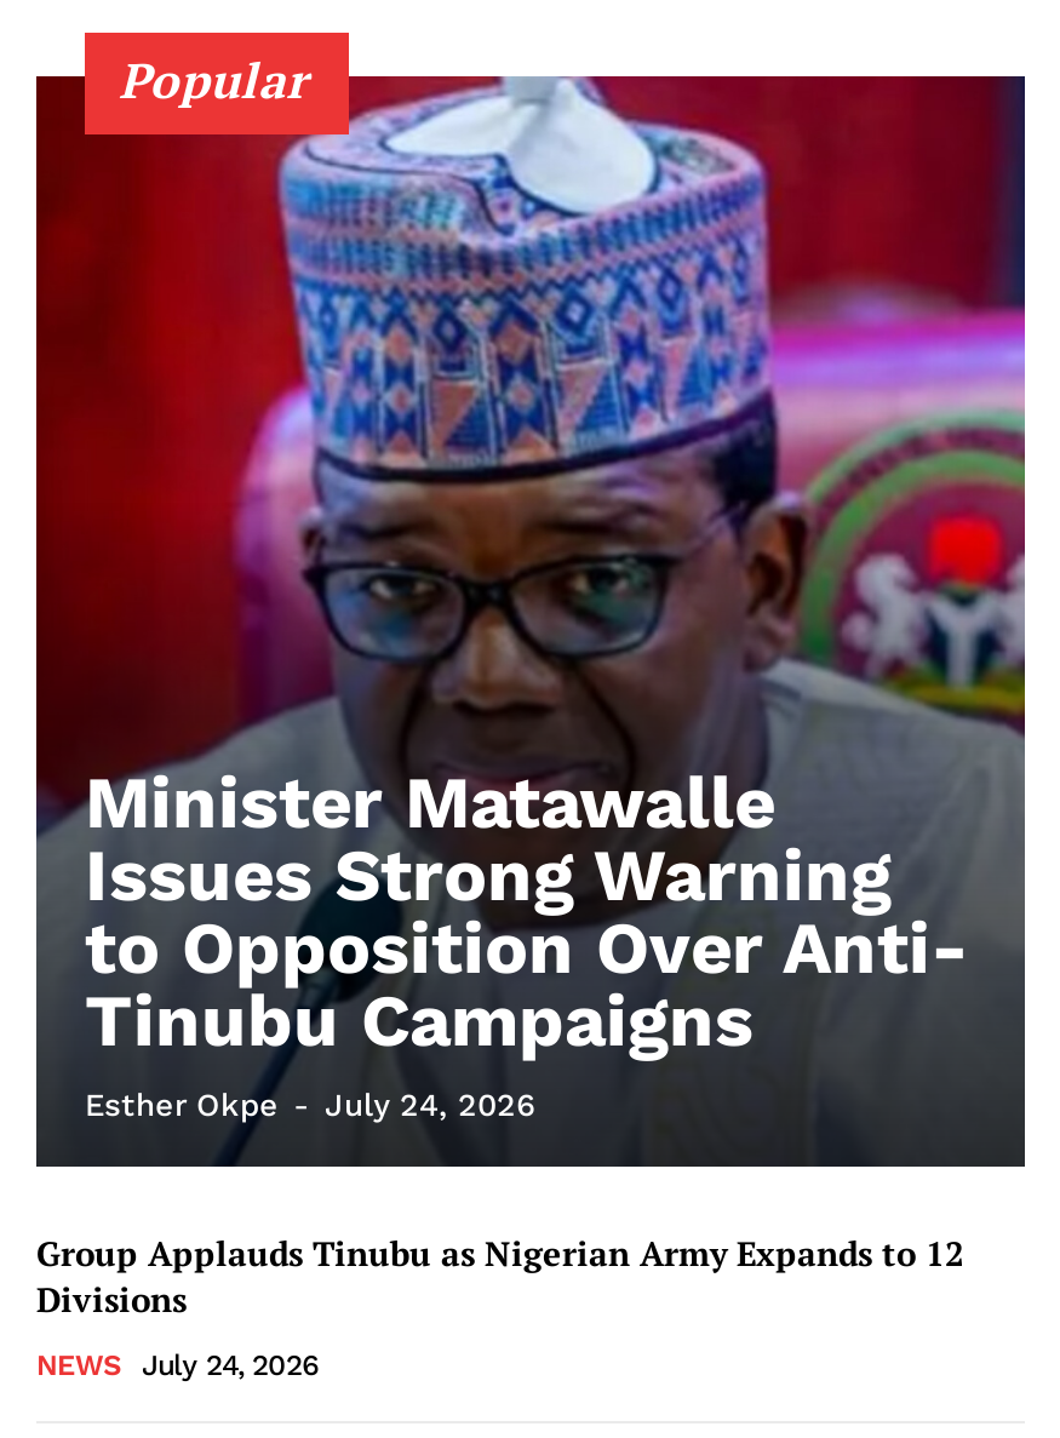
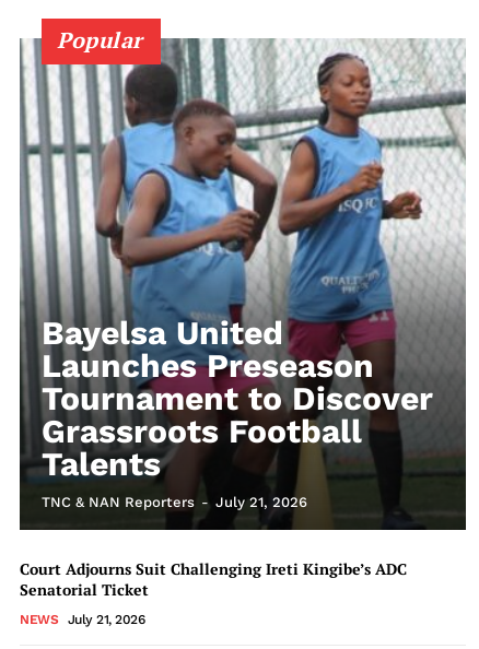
- [image]
- Minister Matawalle
- Issues Strong Warning
- to Opposition Over Anti-
- Tinubu Campaigns
- Esther Okpe - July 24, 2026
+ [image]
+ Bayelsa United
+ Launches Preseason
+ Tournament to Discover
+ Grassroots Football
+ Talents
+ TNC & NAN Reporters - July 21, 2026

- Group Applauds Tinubu as Nigerian Army Expands to 12
- Divisions
+ Court Adjourns Suit Challenging Ireti Kingibe’s ADC
+ Senatorial Ticket

- NEWS July 24, 2026
+ NEWS July 21, 2026
